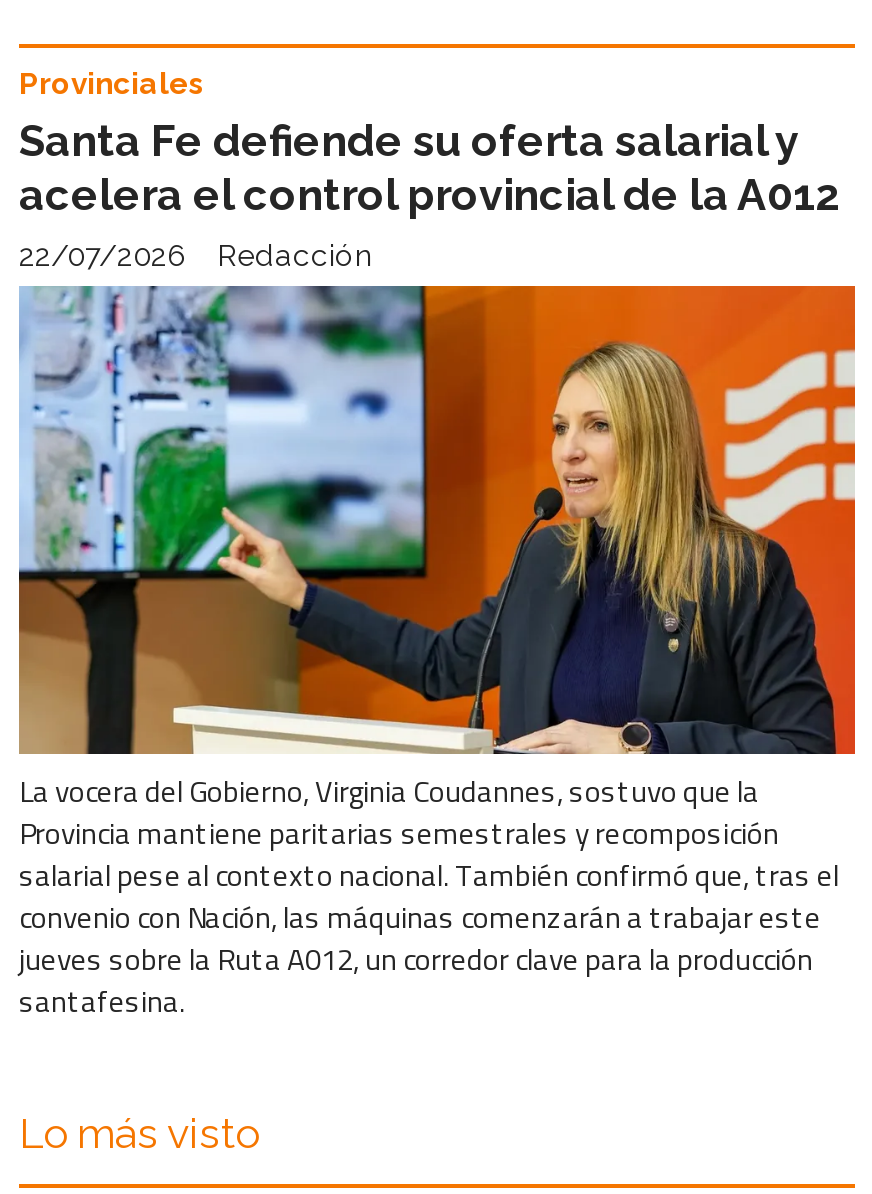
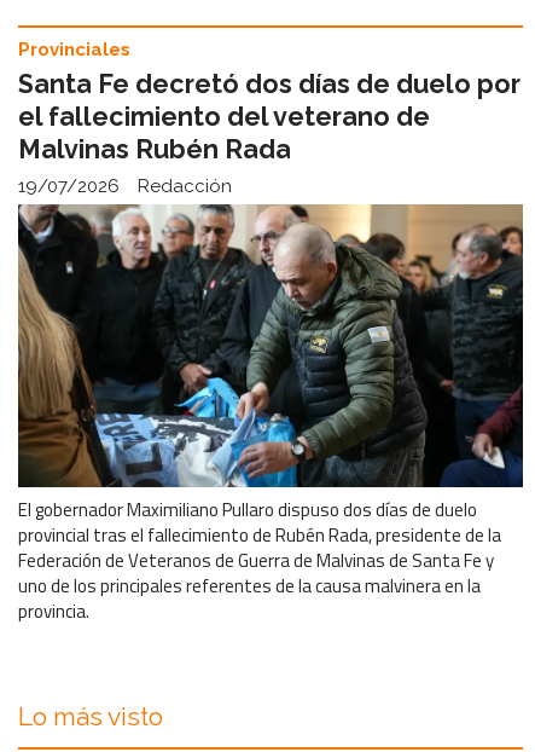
- Santa Fe defiende su oferta salarial y
- acelera el control provincial de la A012
+ Santa Fe decretó dos días de duelo por
+ el fallecimiento del veterano de
+ Malvinas Rubén Rada

- 22/07/2026 Redacción
+ 19/07/2026 Redacción

- [image]
- La vocera del Gobierno, Virginia Coudannes, sostuvo que la
- Provincia mantiene paritarias semestrales y recomposición
- salarial pese al contexto nacional. También confirmó que, tras el
- convenio con Nación, las máquinas comenzarán a trabajar este
- jueves sobre la Ruta A012, un corredor clave para la producción
- santafesina.
+ [image]
+ El gobernador Maximiliano Pullaro dispuso dos días de duelo
+ provincial tras el fallecimiento de Rubén Rada, presidente de la
+ Federación de Veteranos de Guerra de Malvinas de Santa Fe y
+ uno de los principales referentes de la causa malvinera en la
+ provincia.
